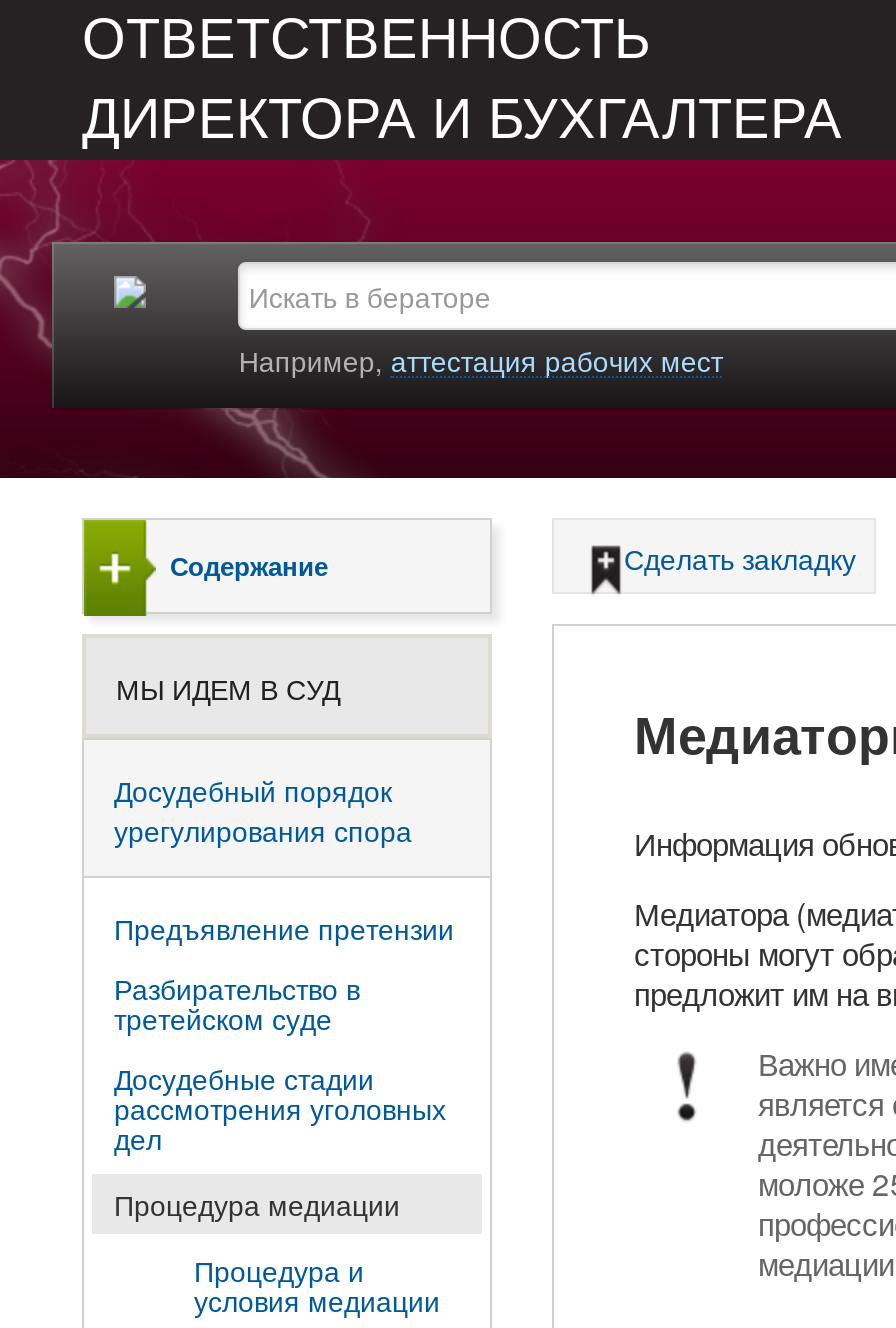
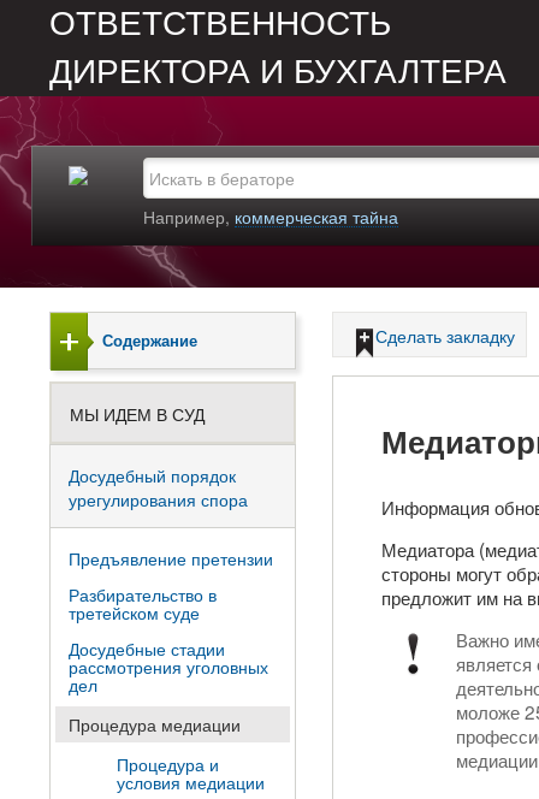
- Например, аттестация рабочих мест
+ Например, коммерческая тайна
